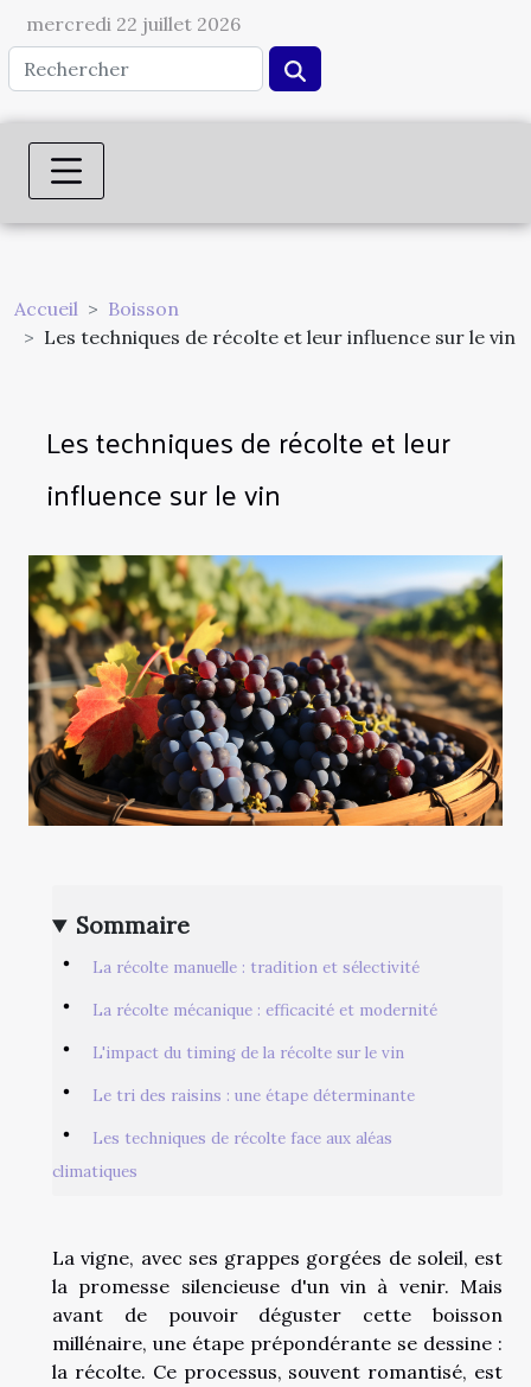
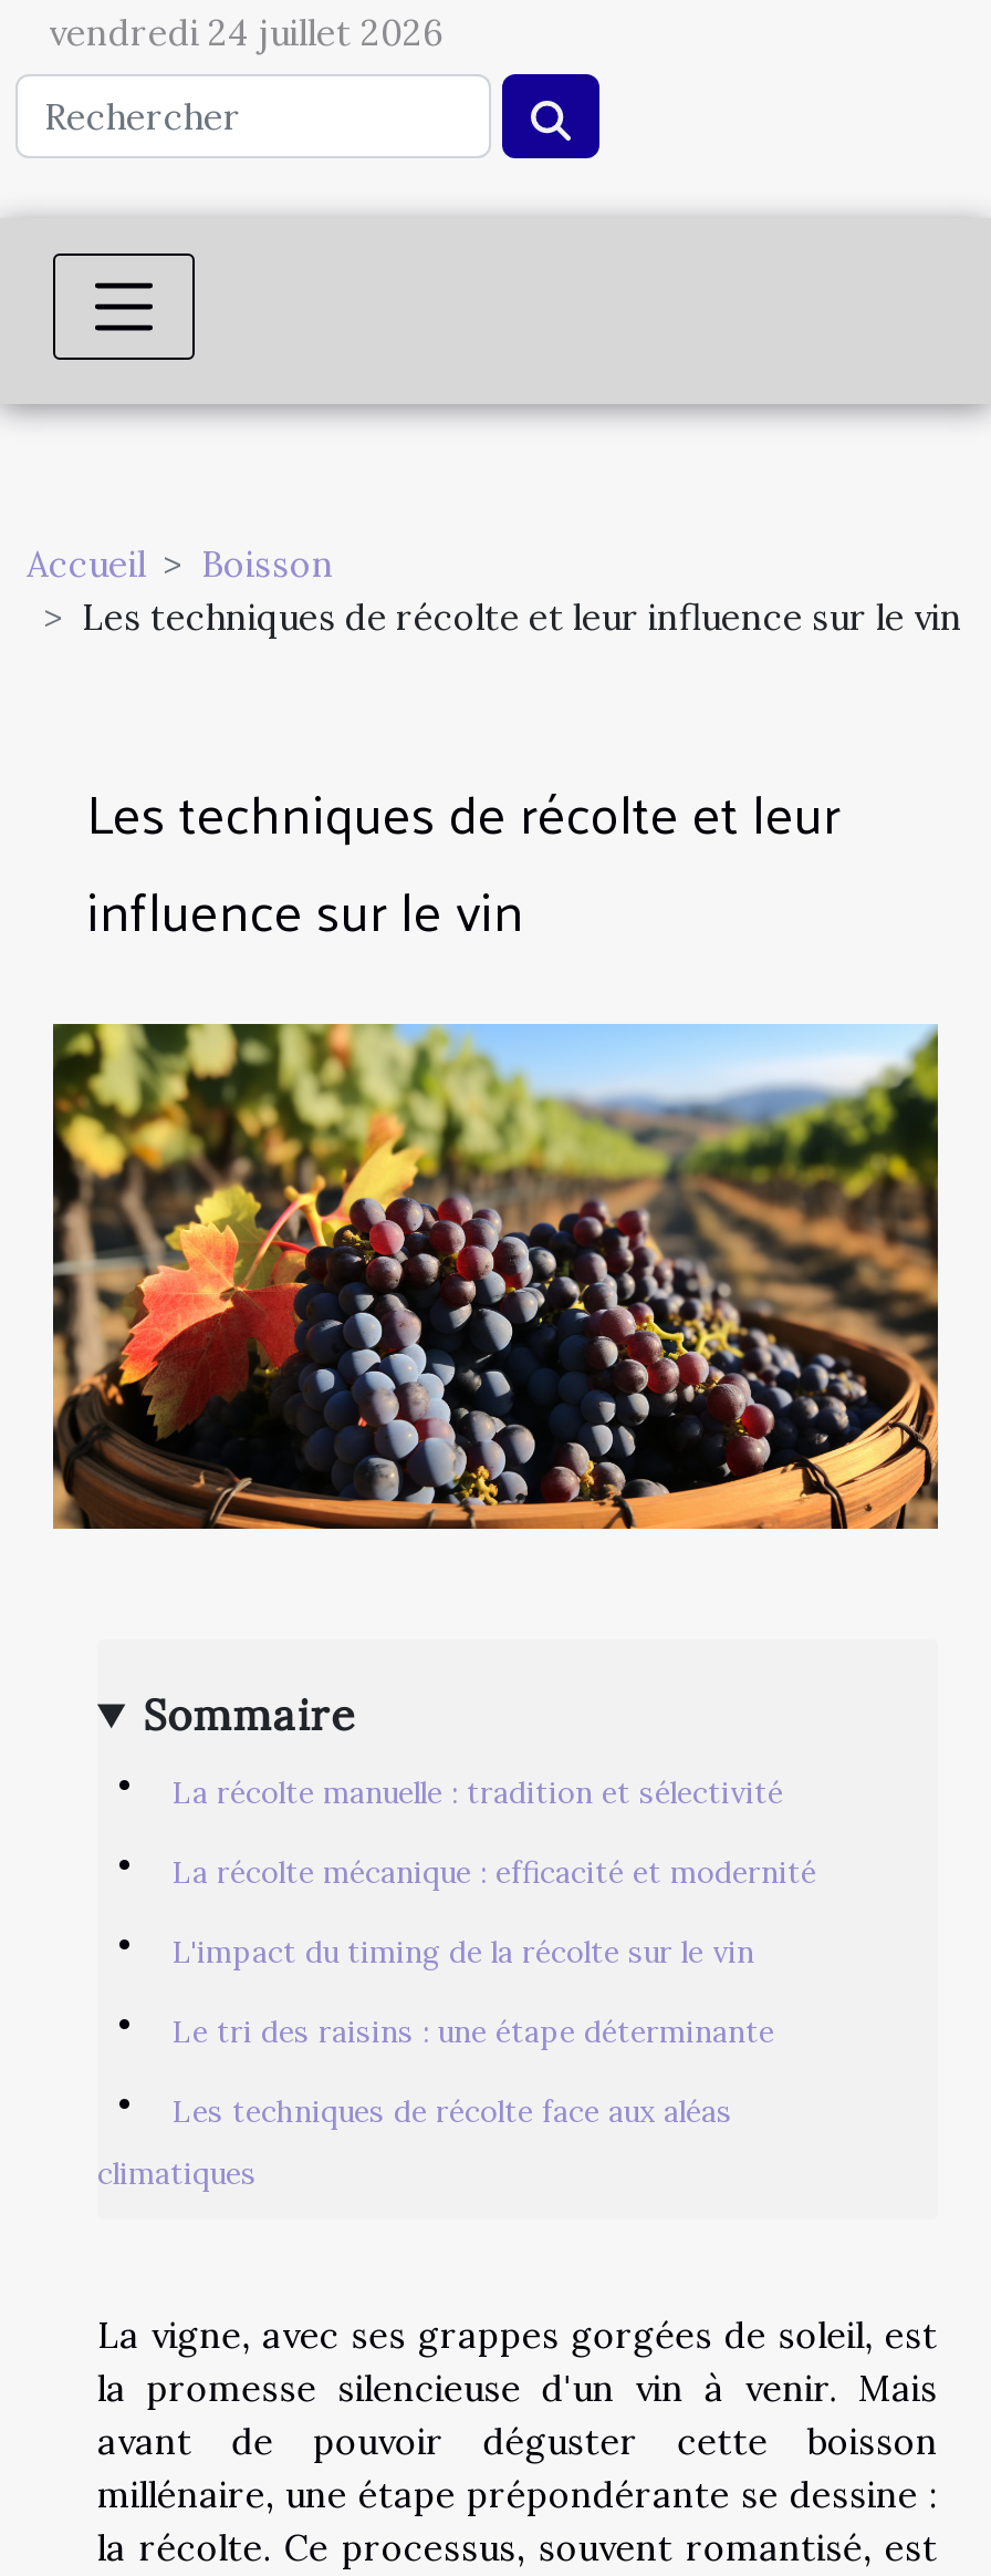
- mercredi 22 juillet 2026
+ vendredi 24 juillet 2026
